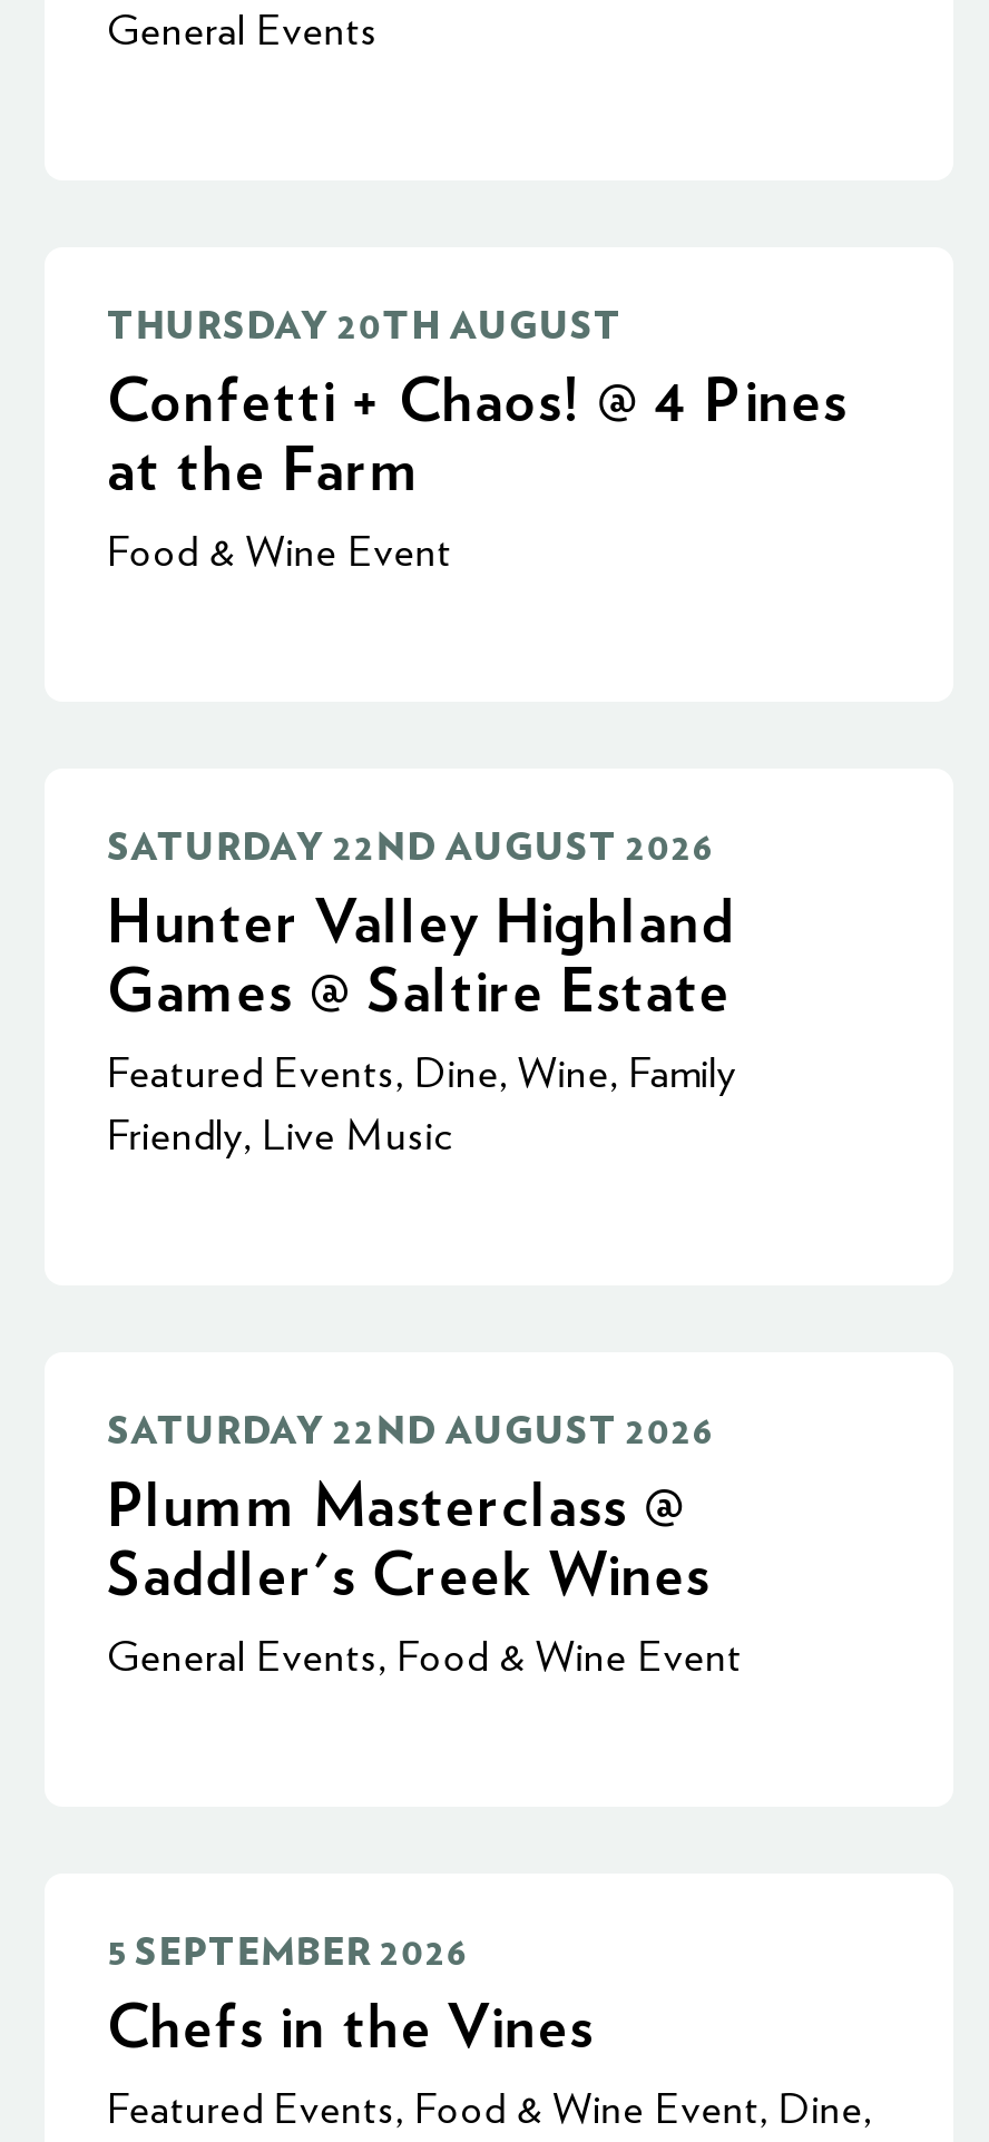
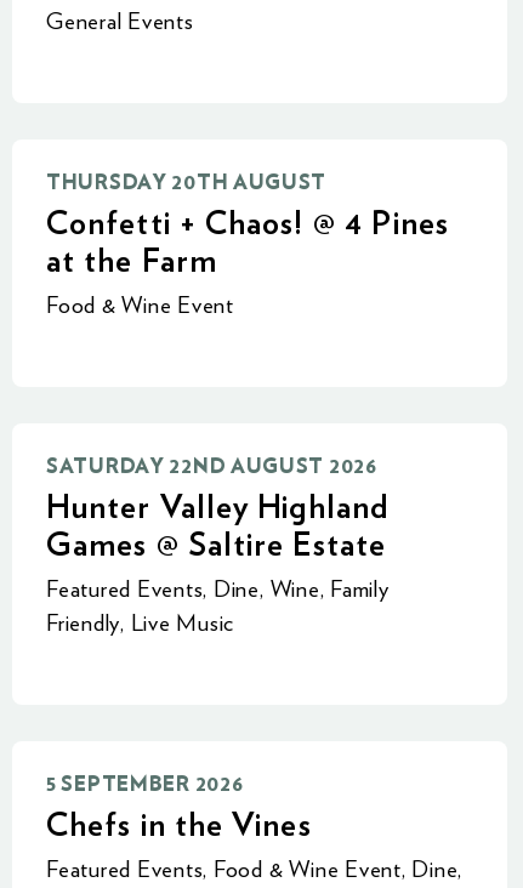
- SATURDAY 22ND AUGUST 2026
- Plumm Masterclass @
- Saddler's Creek Wines
- General Events, Food & Wine Event
